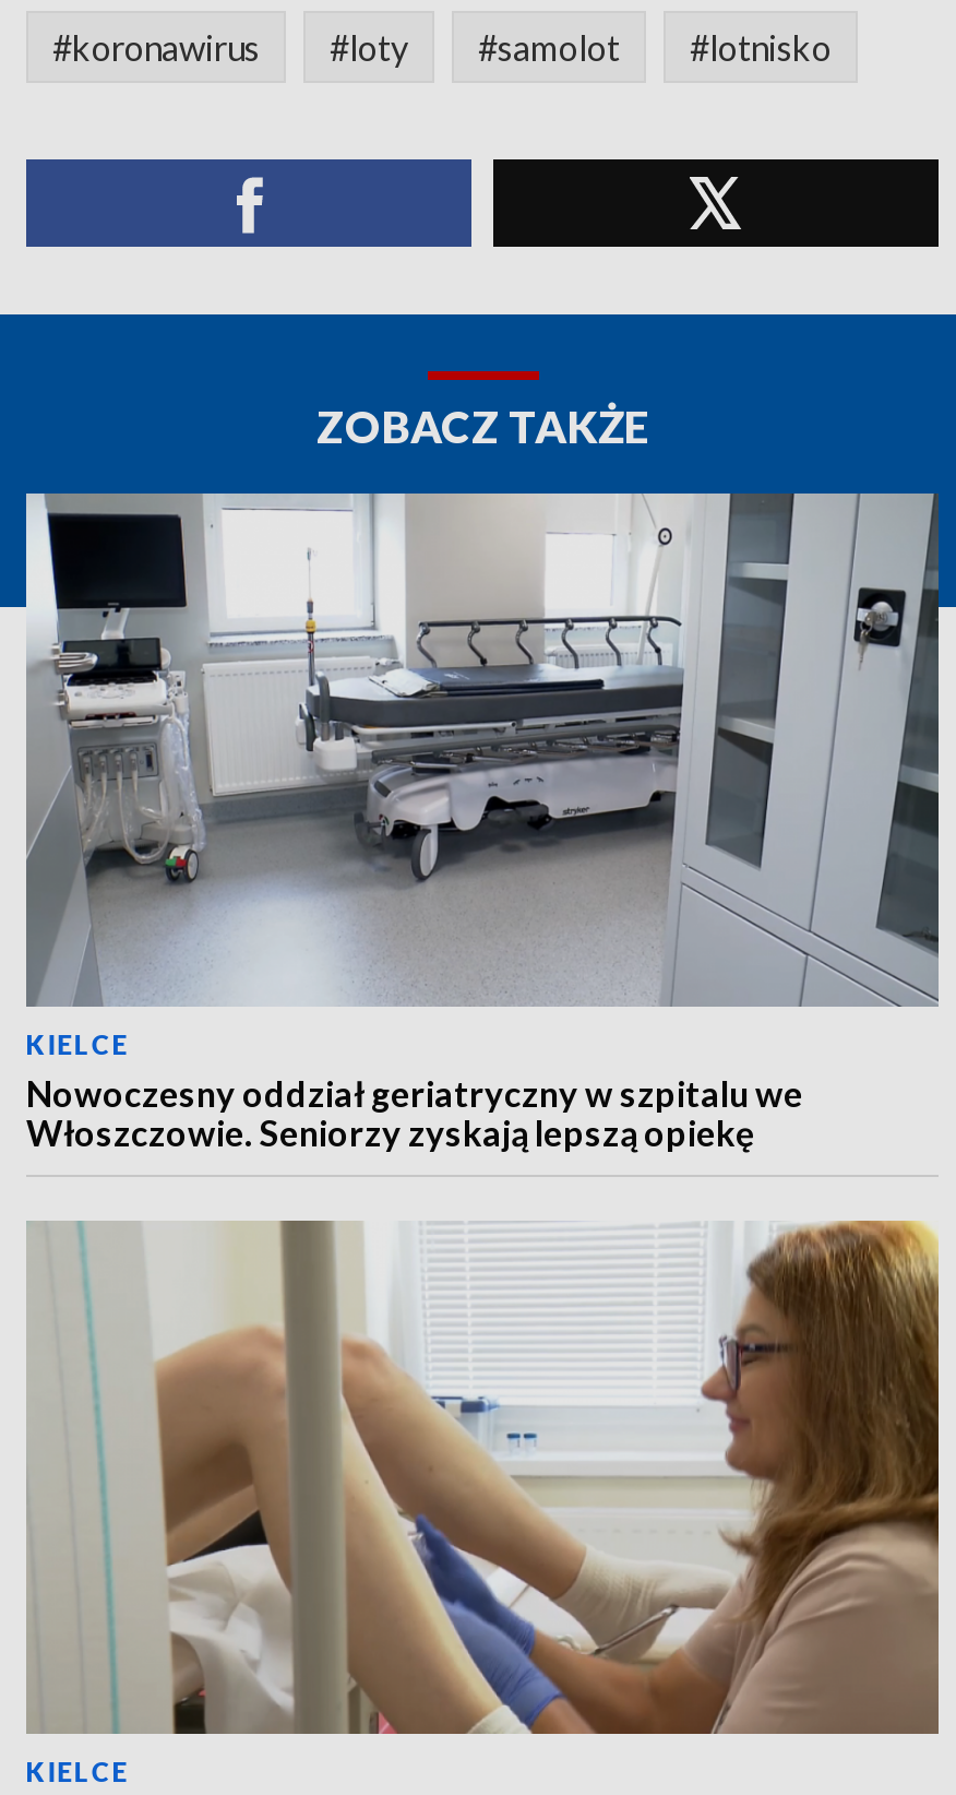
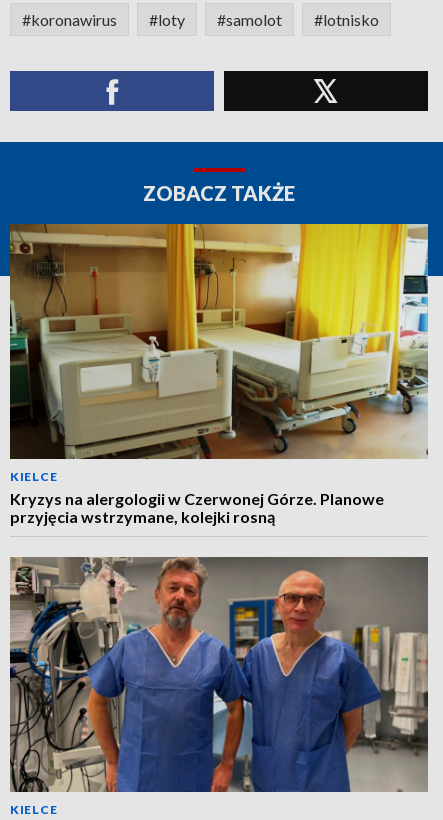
- [image]
- Nowoczesny oddział geriatryczny w szpitalu we
- Włoszczowie. Seniorzy zyskają lepszą opiekę
+ [image]
+ Kryzys na alergologii w Czerwonej Górze. Planowe
+ przyjęcia wstrzymane, kolejki rosną

- [image]
+ [image]
